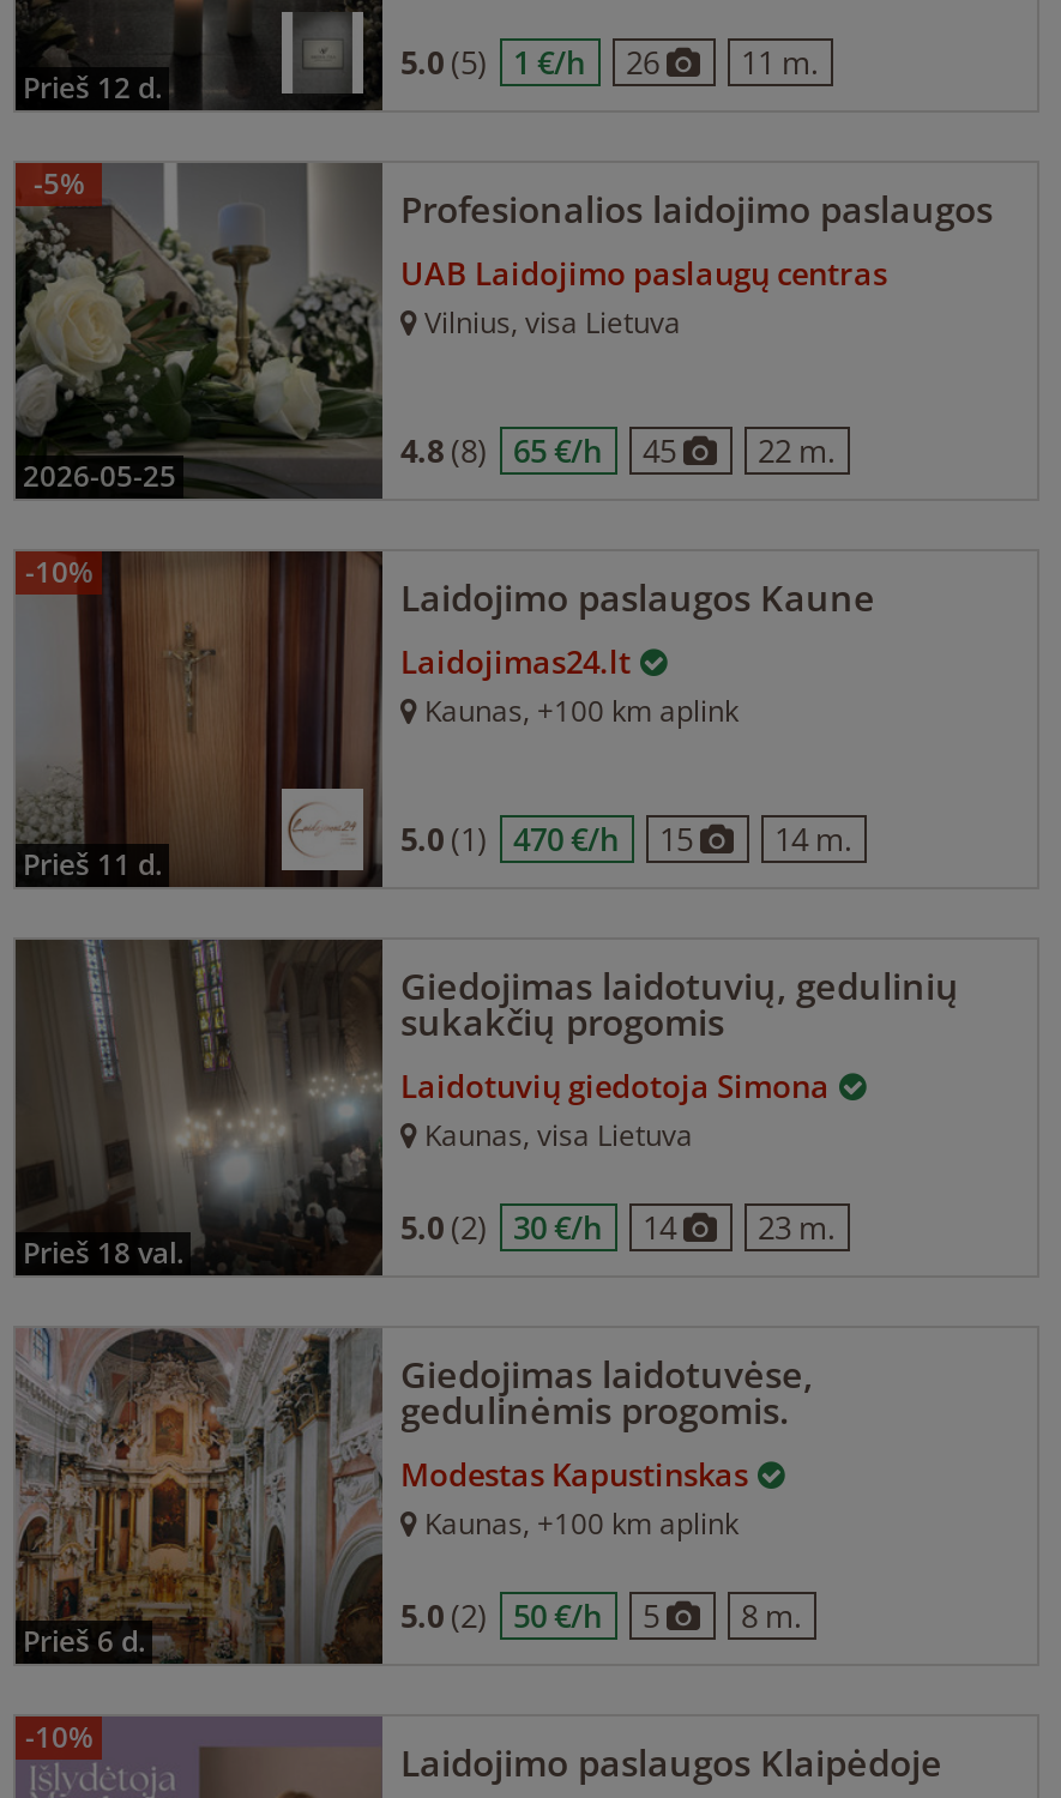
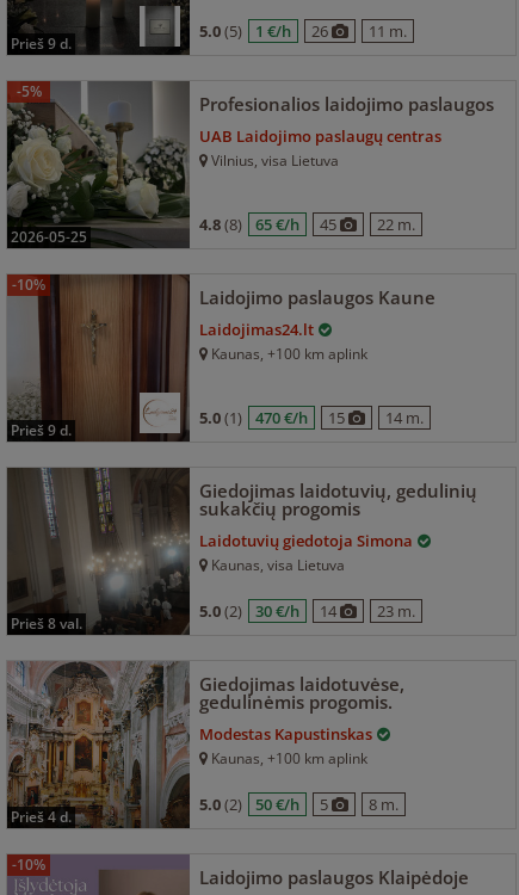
- prieš 12 d.
+ prieš 9 d.

- prieš 11 d.
+ prieš 9 d.

- prieš 18 val.
+ prieš 8 val.

- prieš 6 d.
+ prieš 4 d.
